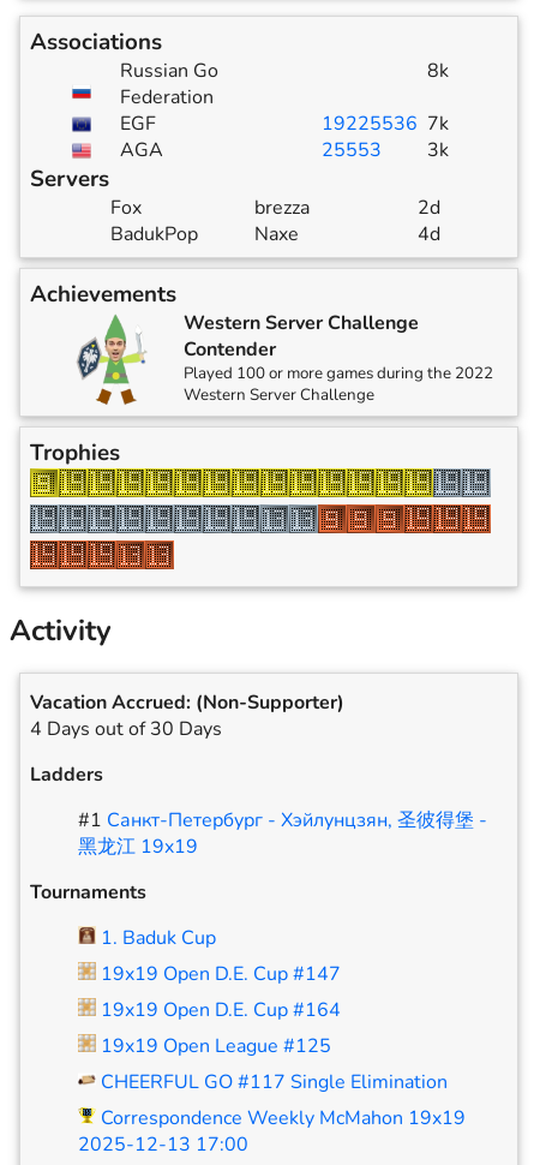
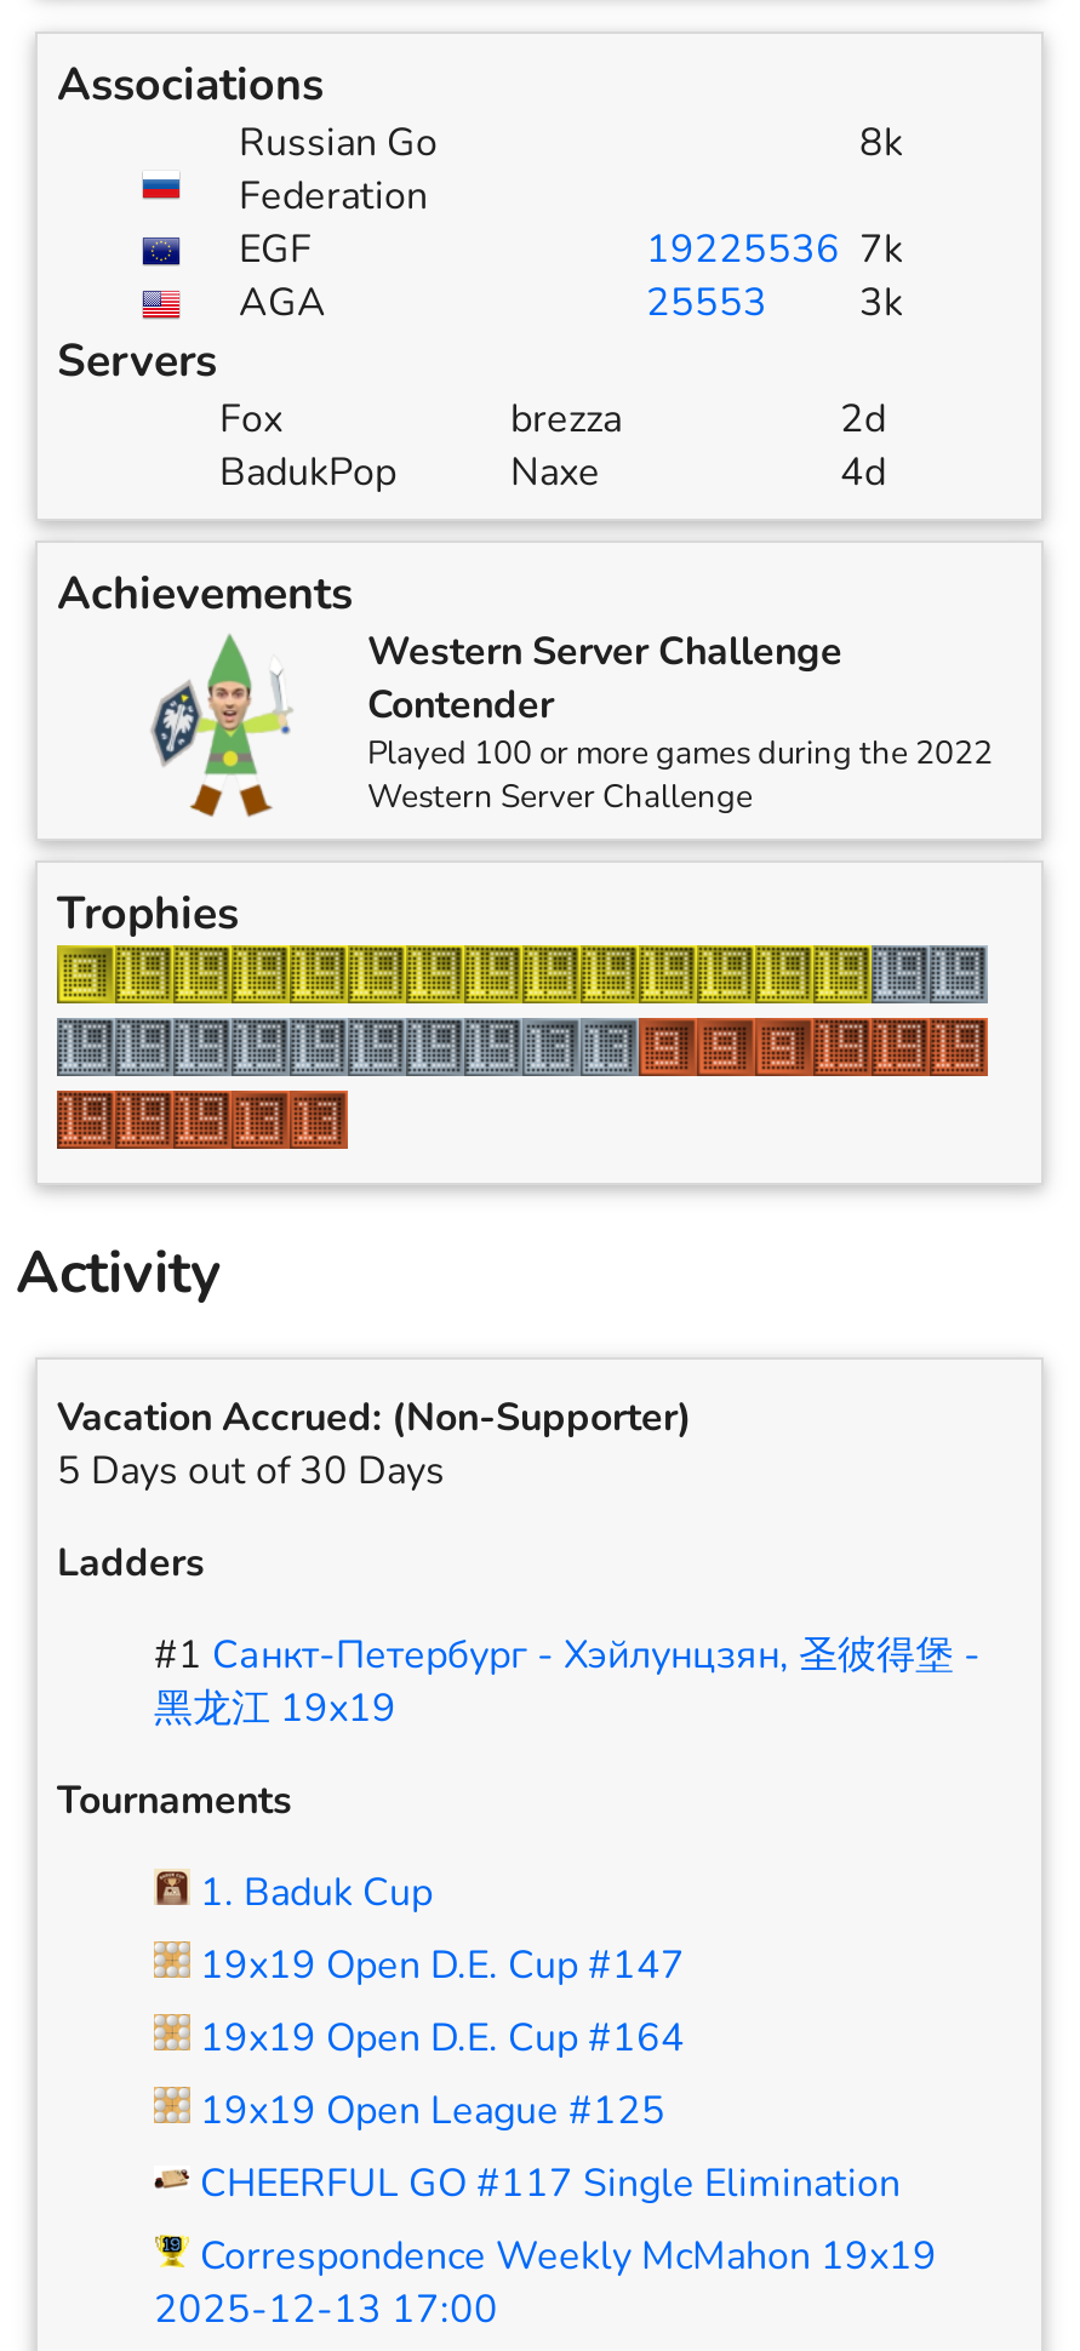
- 4 Days out of 30 Days
+ 5 Days out of 30 Days
